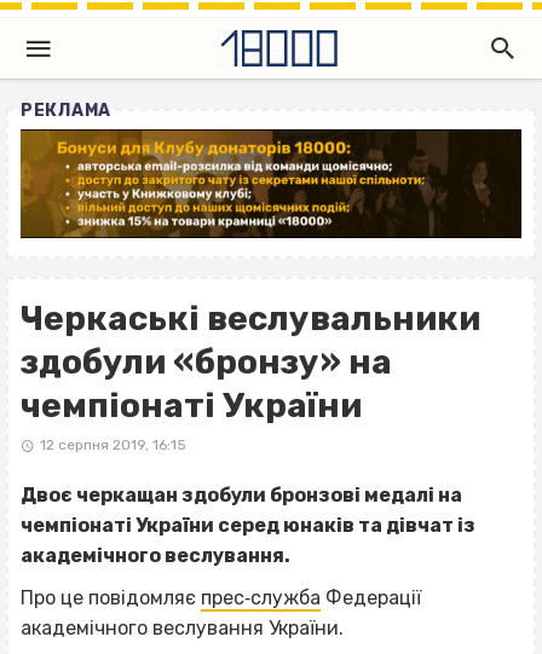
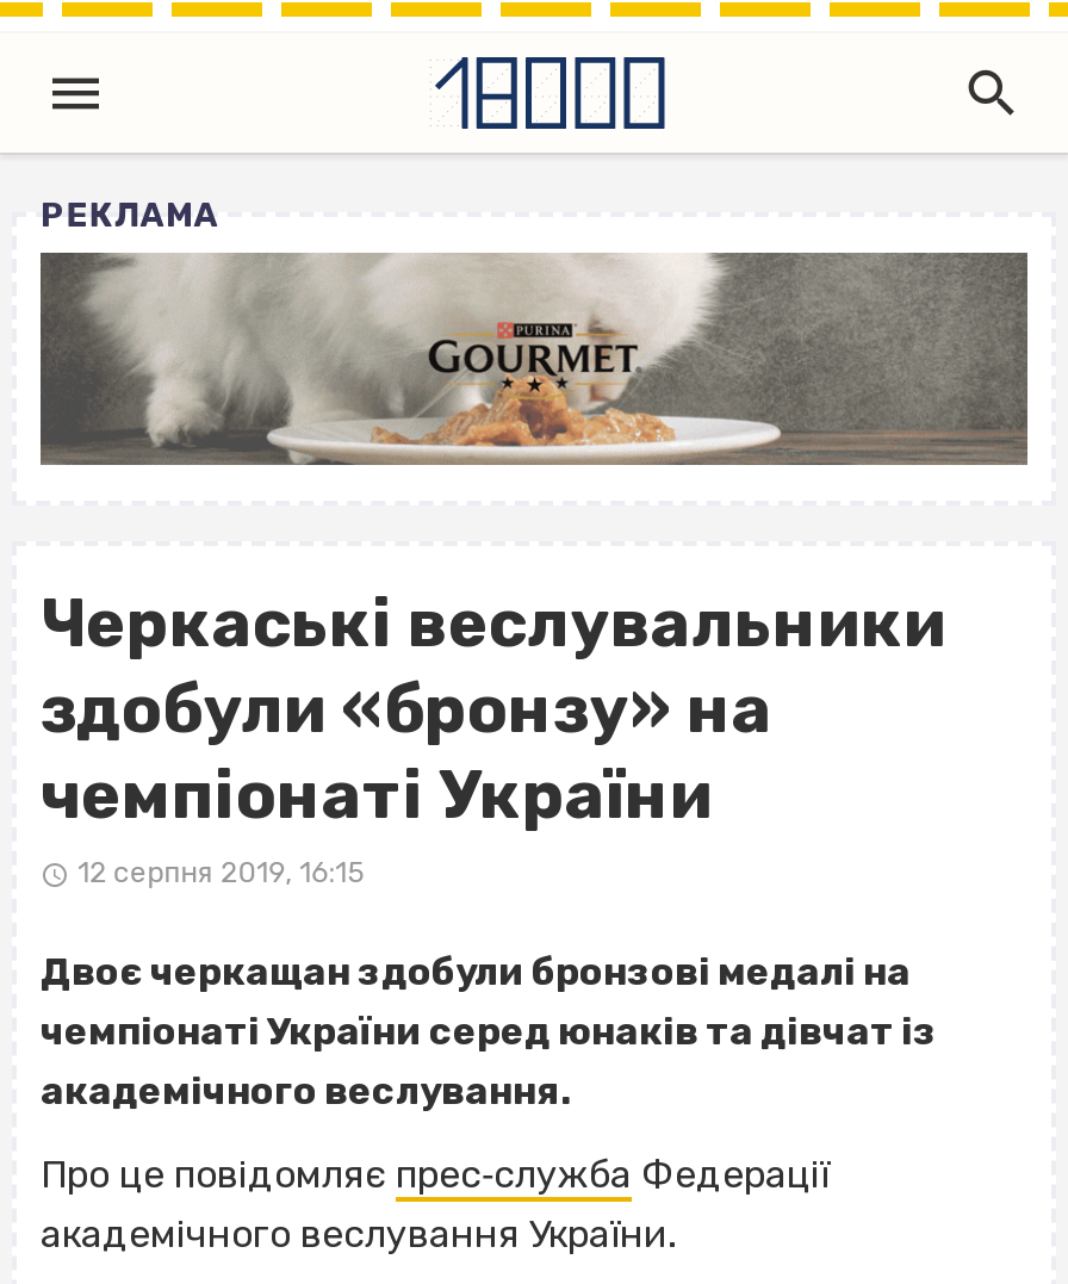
- [image]
+ [image]
